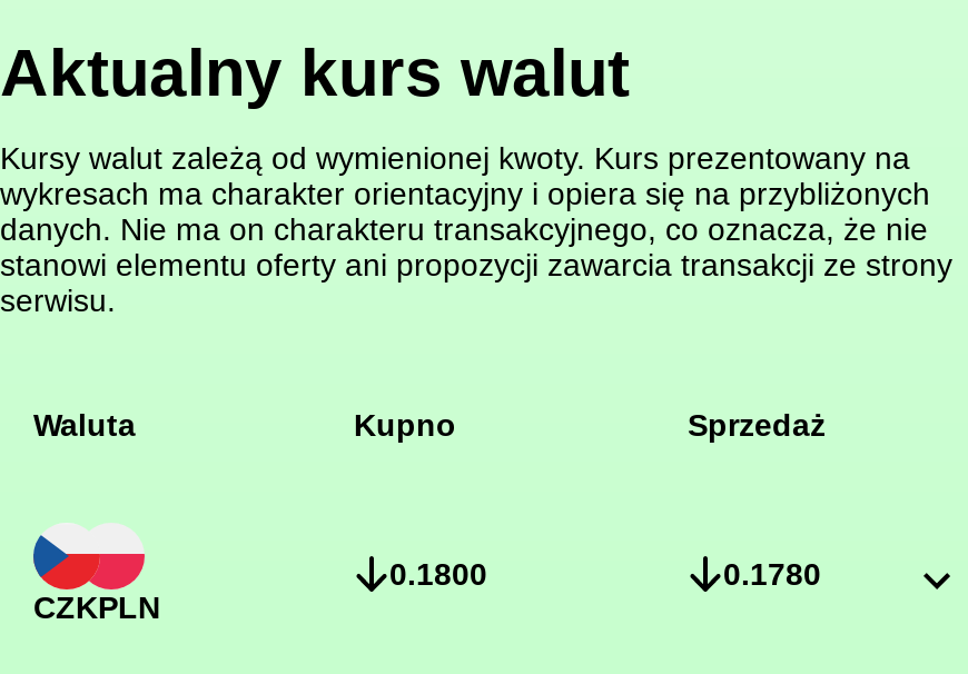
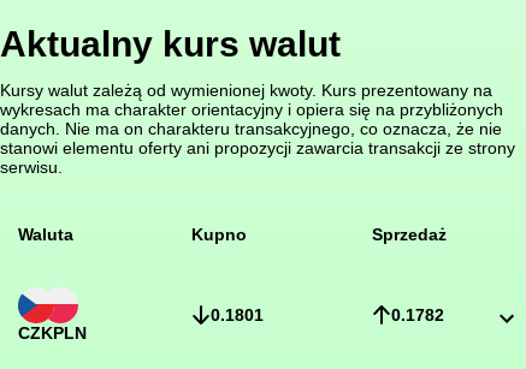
- 0.1800
+ 0.1801

- 0.1780
+ 0.1782
